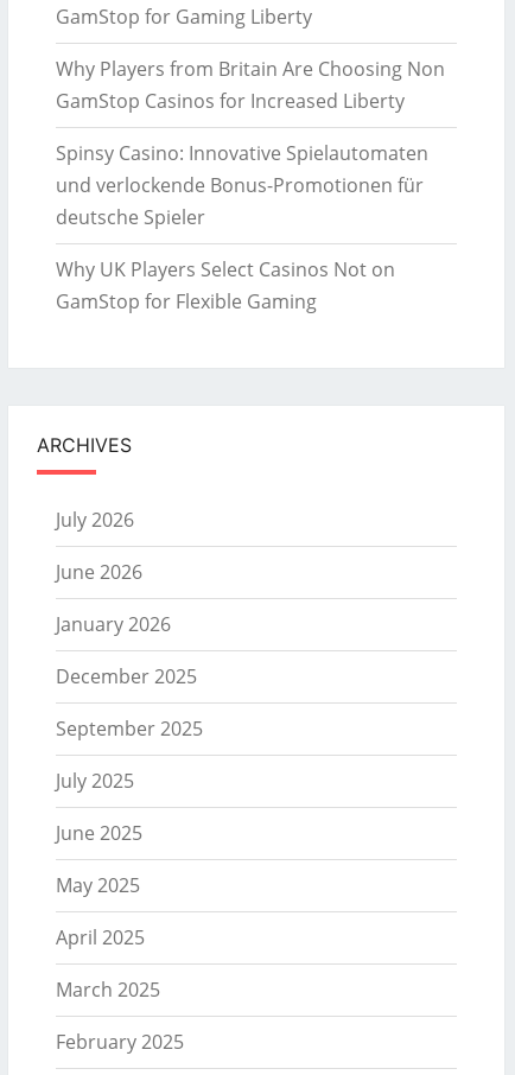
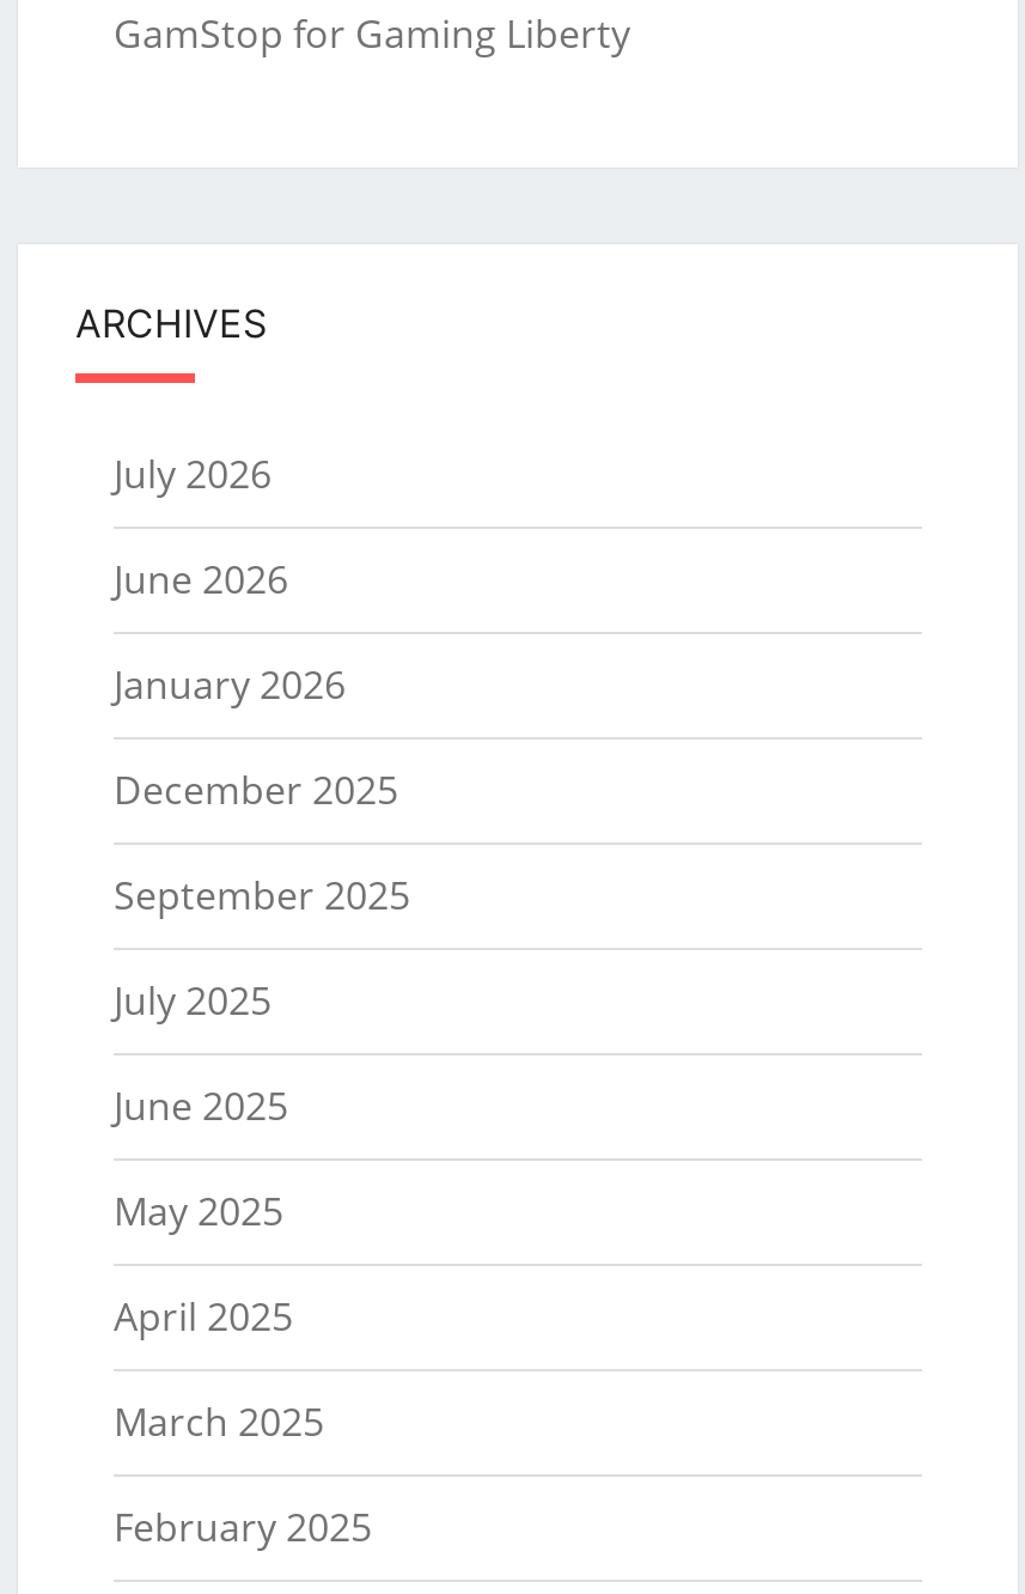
- Why Players from Britain Are Choosing Non
- GamStop Casinos for Increased Liberty
- Spinsy Casino: Innovative Spielautomaten
- und verlockende Bonus-Promotionen für
- deutsche Spieler
- Why UK Players Select Casinos Not on
- GamStop for Flexible Gaming
